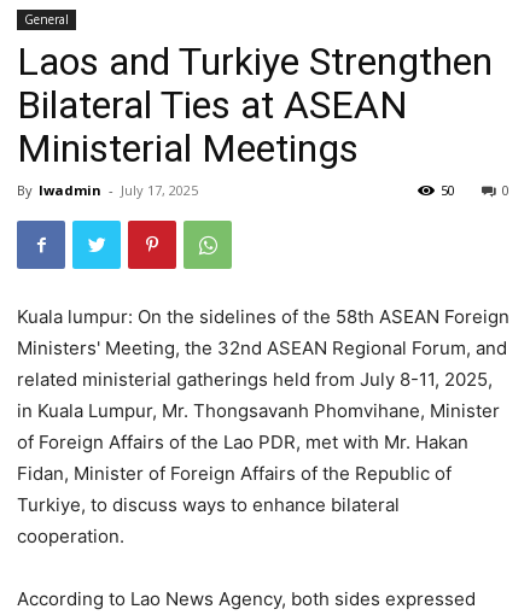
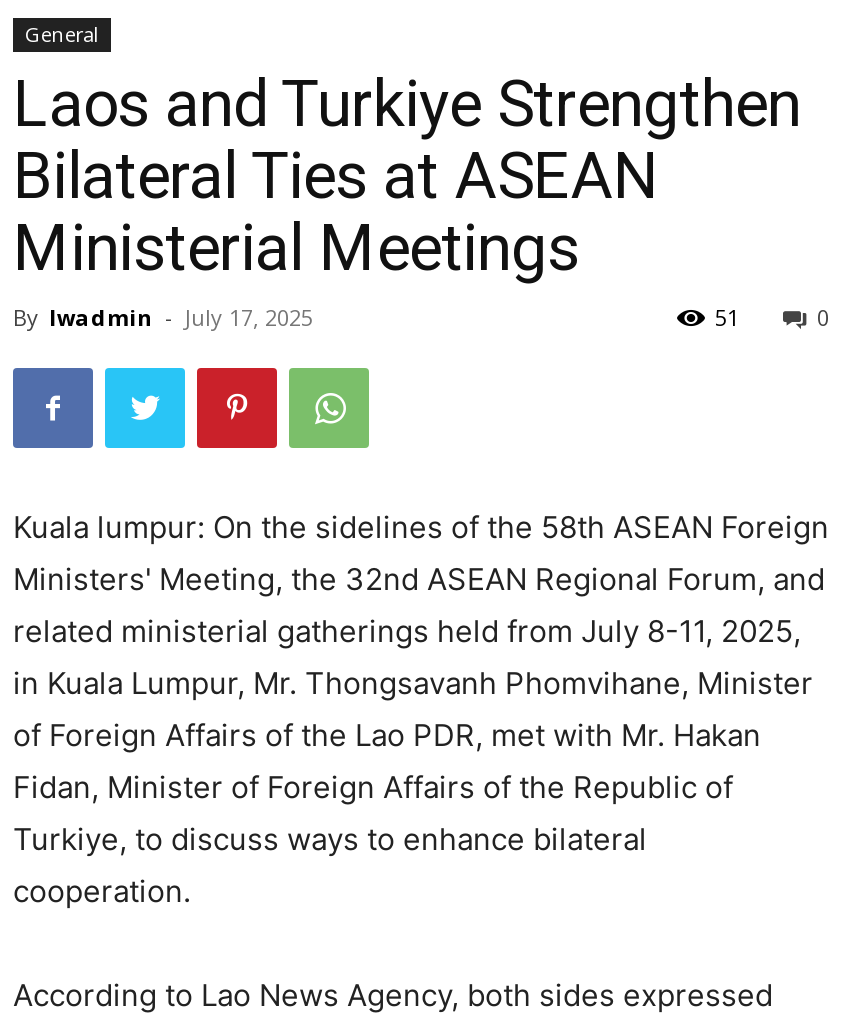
- 50
+ 51
